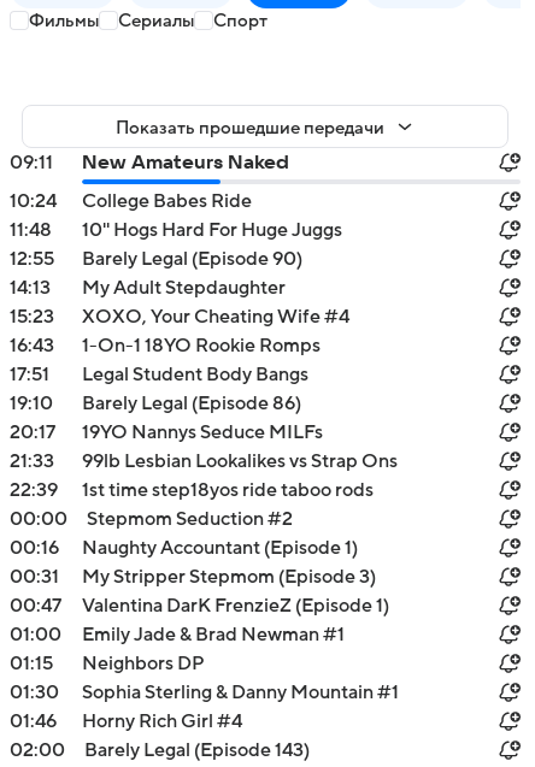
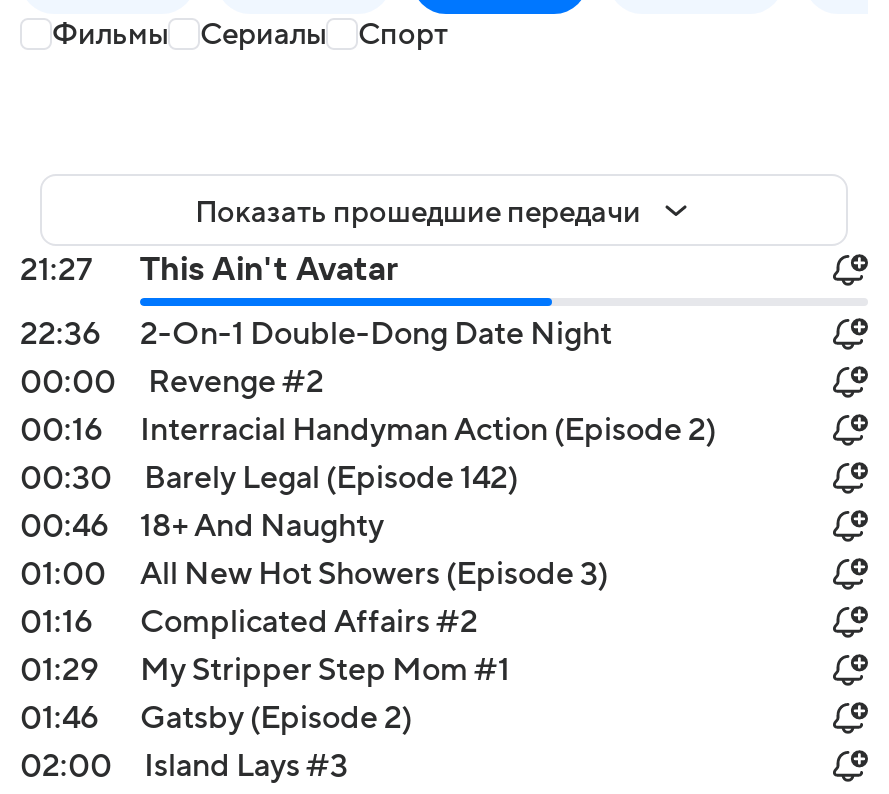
- 09:11
- New Amateurs Naked
+ 21:27
+ This Ain't Avatar

- 10:24
- College Babes Ride
- 11:48
- 10'' Hogs Hard For Huge Juggs
- 12:55
- Barely Legal (Episode 90)
- 14:13
- My Adult Stepdaughter
- 15:23
- XOXO, Your Cheating Wife #4
- 16:43
- 1-On-1 18YO Rookie Romps
- 17:51
- Legal Student Body Bangs
- 19:10
- Barely Legal (Episode 86)
- 20:17
- 19YO Nannys Seduce MILFs
- 21:33
- 99lb Lesbian Lookalikes vs Strap Ons
- 22:39
- 1st time step18yos ride taboo rods
+ 22:36
+ 2-On-1 Double-Dong Date Night

- Stepmom Seduction #2
+ Revenge #2

- Naughty Accountant (Episode 1)
- 00:31
- My Stripper Stepmom (Episode 3)
- 00:47
- Valentina DarK FrenzieZ (Episode 1)
+ Interracial Handyman Action (Episode 2)
+ 00:30
+ Barely Legal (Episode 142)
+ 00:46
+ 18+ And Naughty

- Emily Jade & Brad Newman #1
- 01:15
- Neighbors DP
- 01:30
- Sophia Sterling & Danny Mountain #1
+ All New Hot Showers (Episode 3)
+ 01:16
+ Complicated Affairs #2
+ 01:29
+ My Stripper Step Mom #1

- Horny Rich Girl #4
+ Gatsby (Episode 2)

- Barely Legal (Episode 143)
+ Island Lays #3
